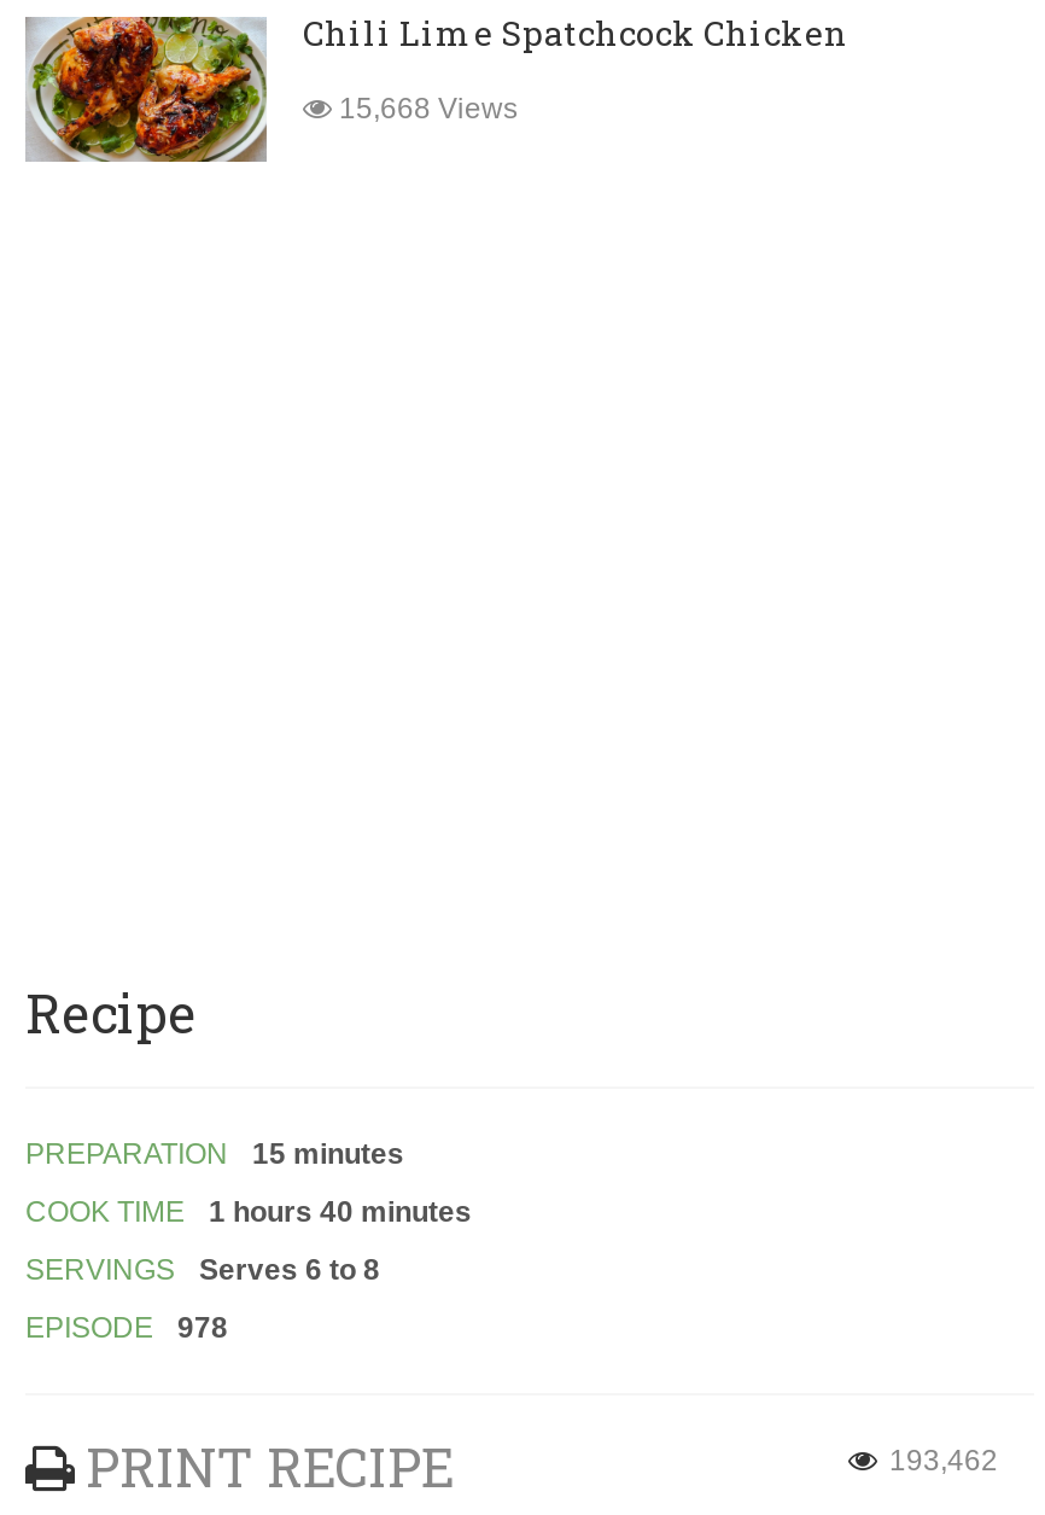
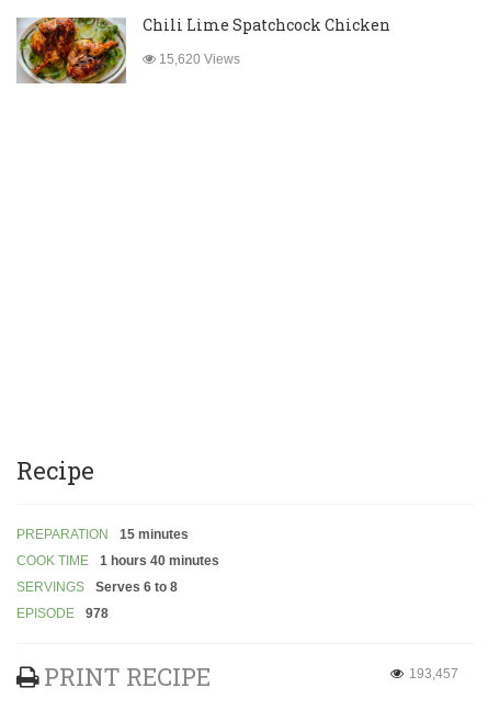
- 15,668 Views
+ 15,620 Views

- 193,462
+ 193,457
